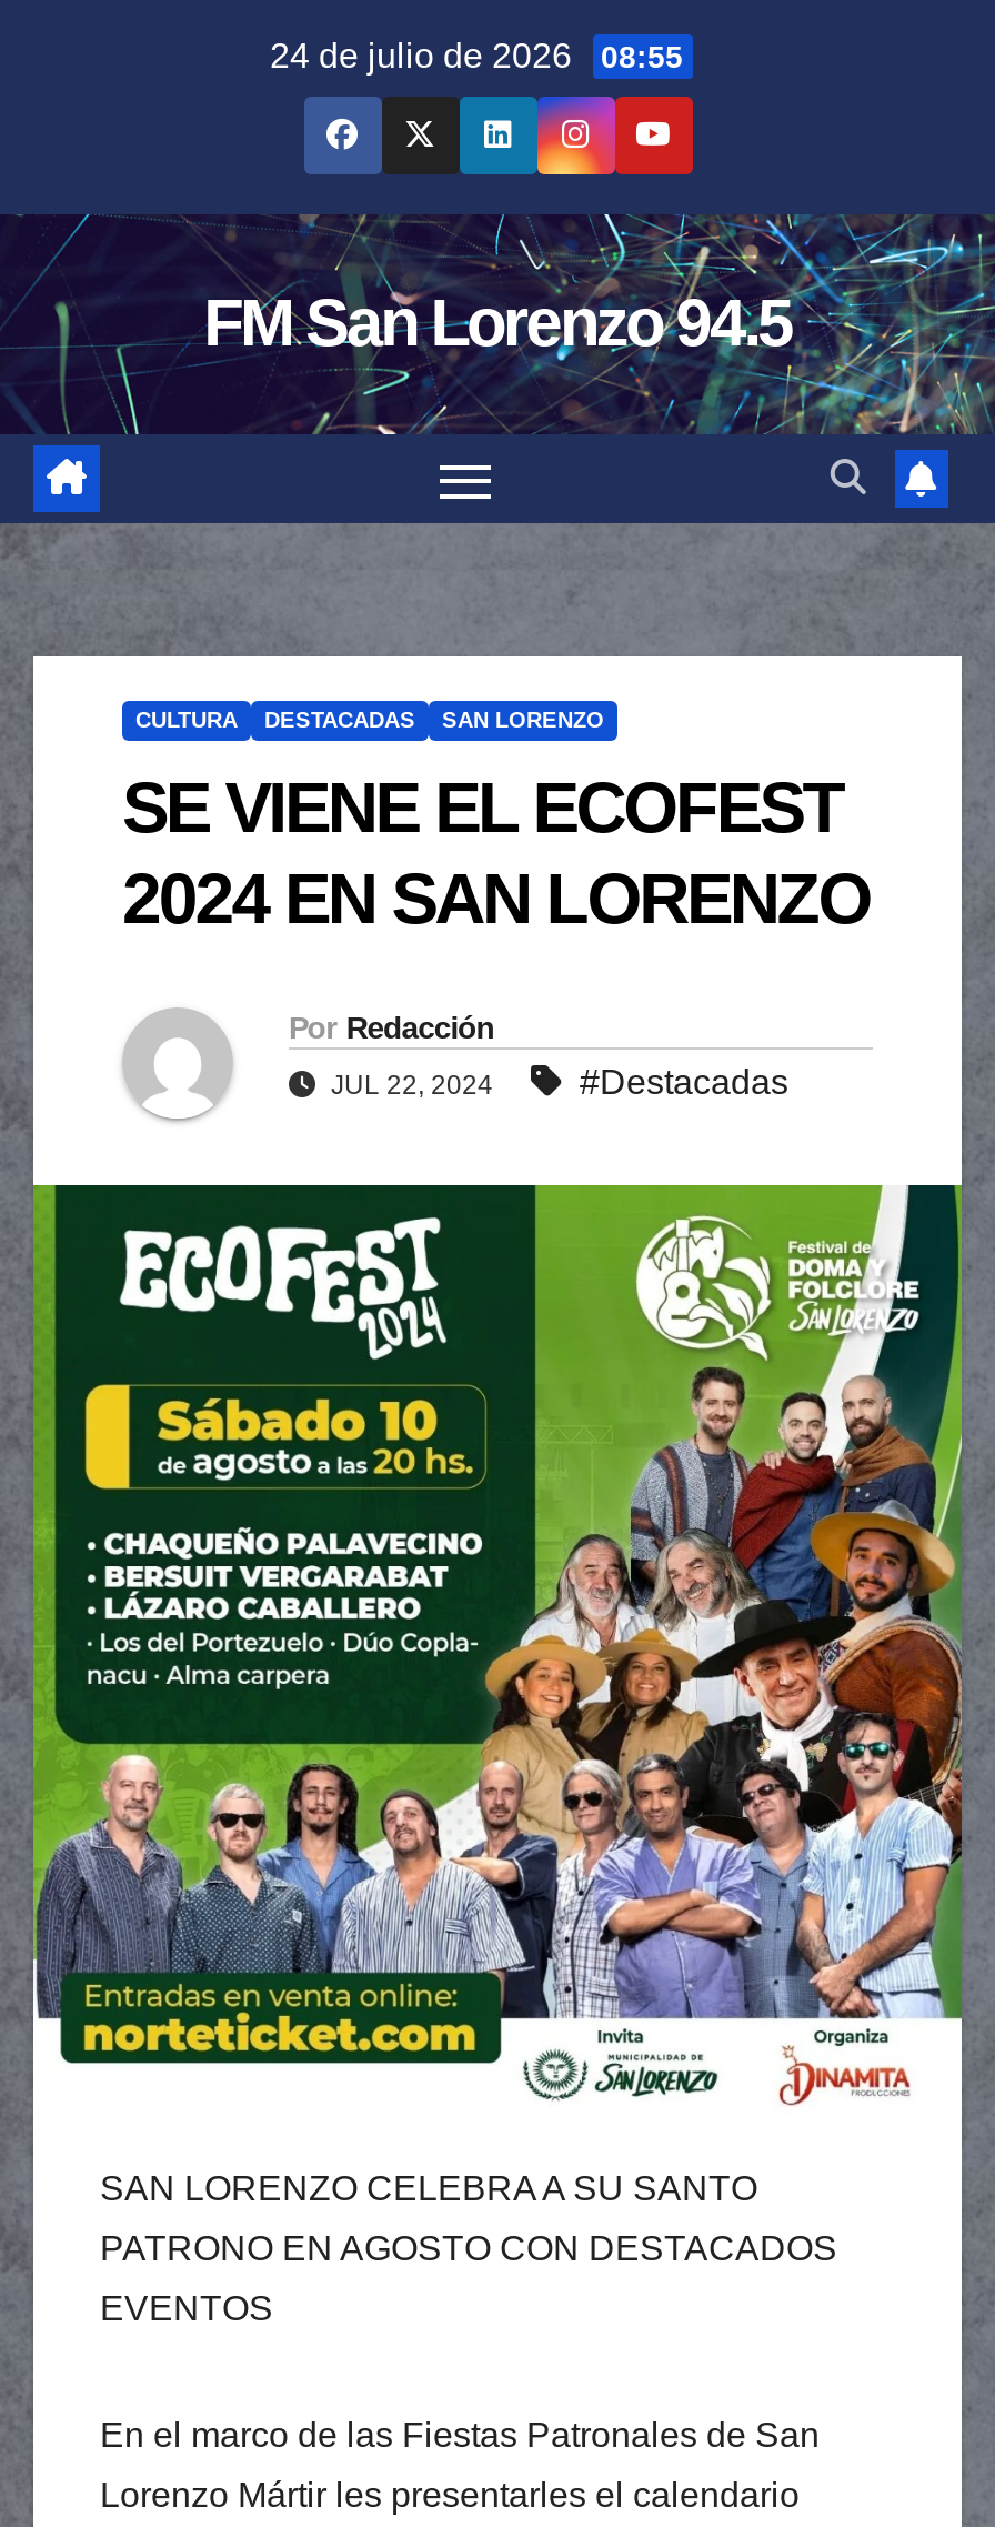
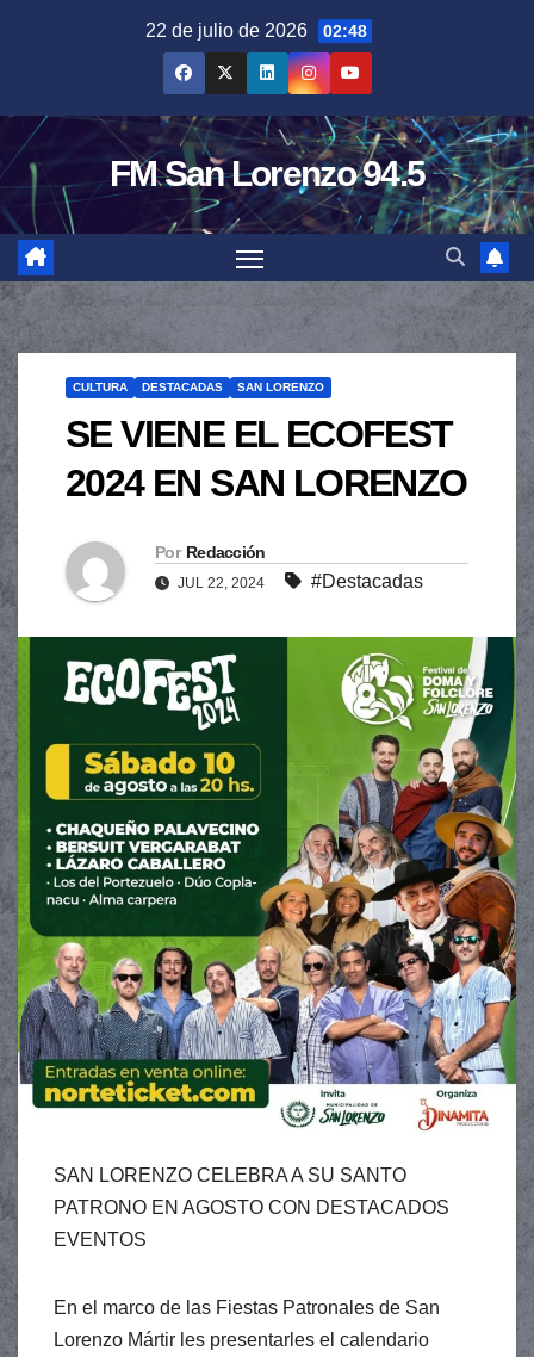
- 24 de julio de 2026 08:55
+ 22 de julio de 2026 02:48
